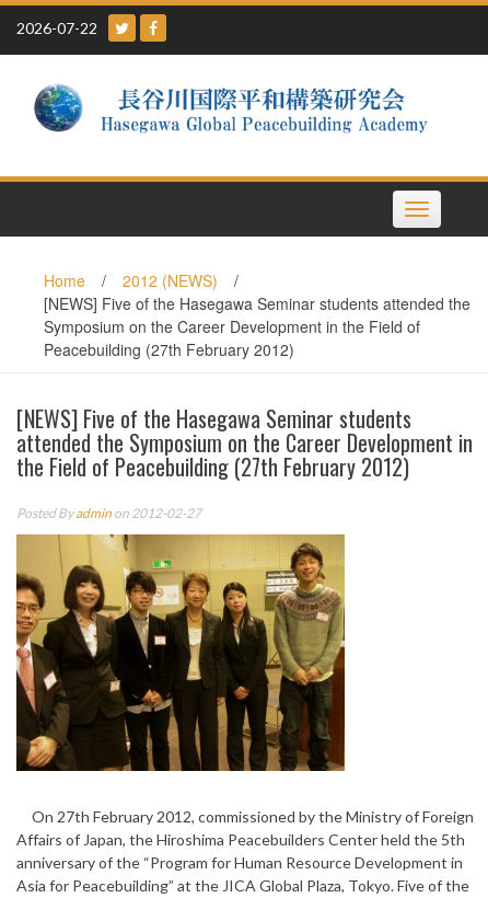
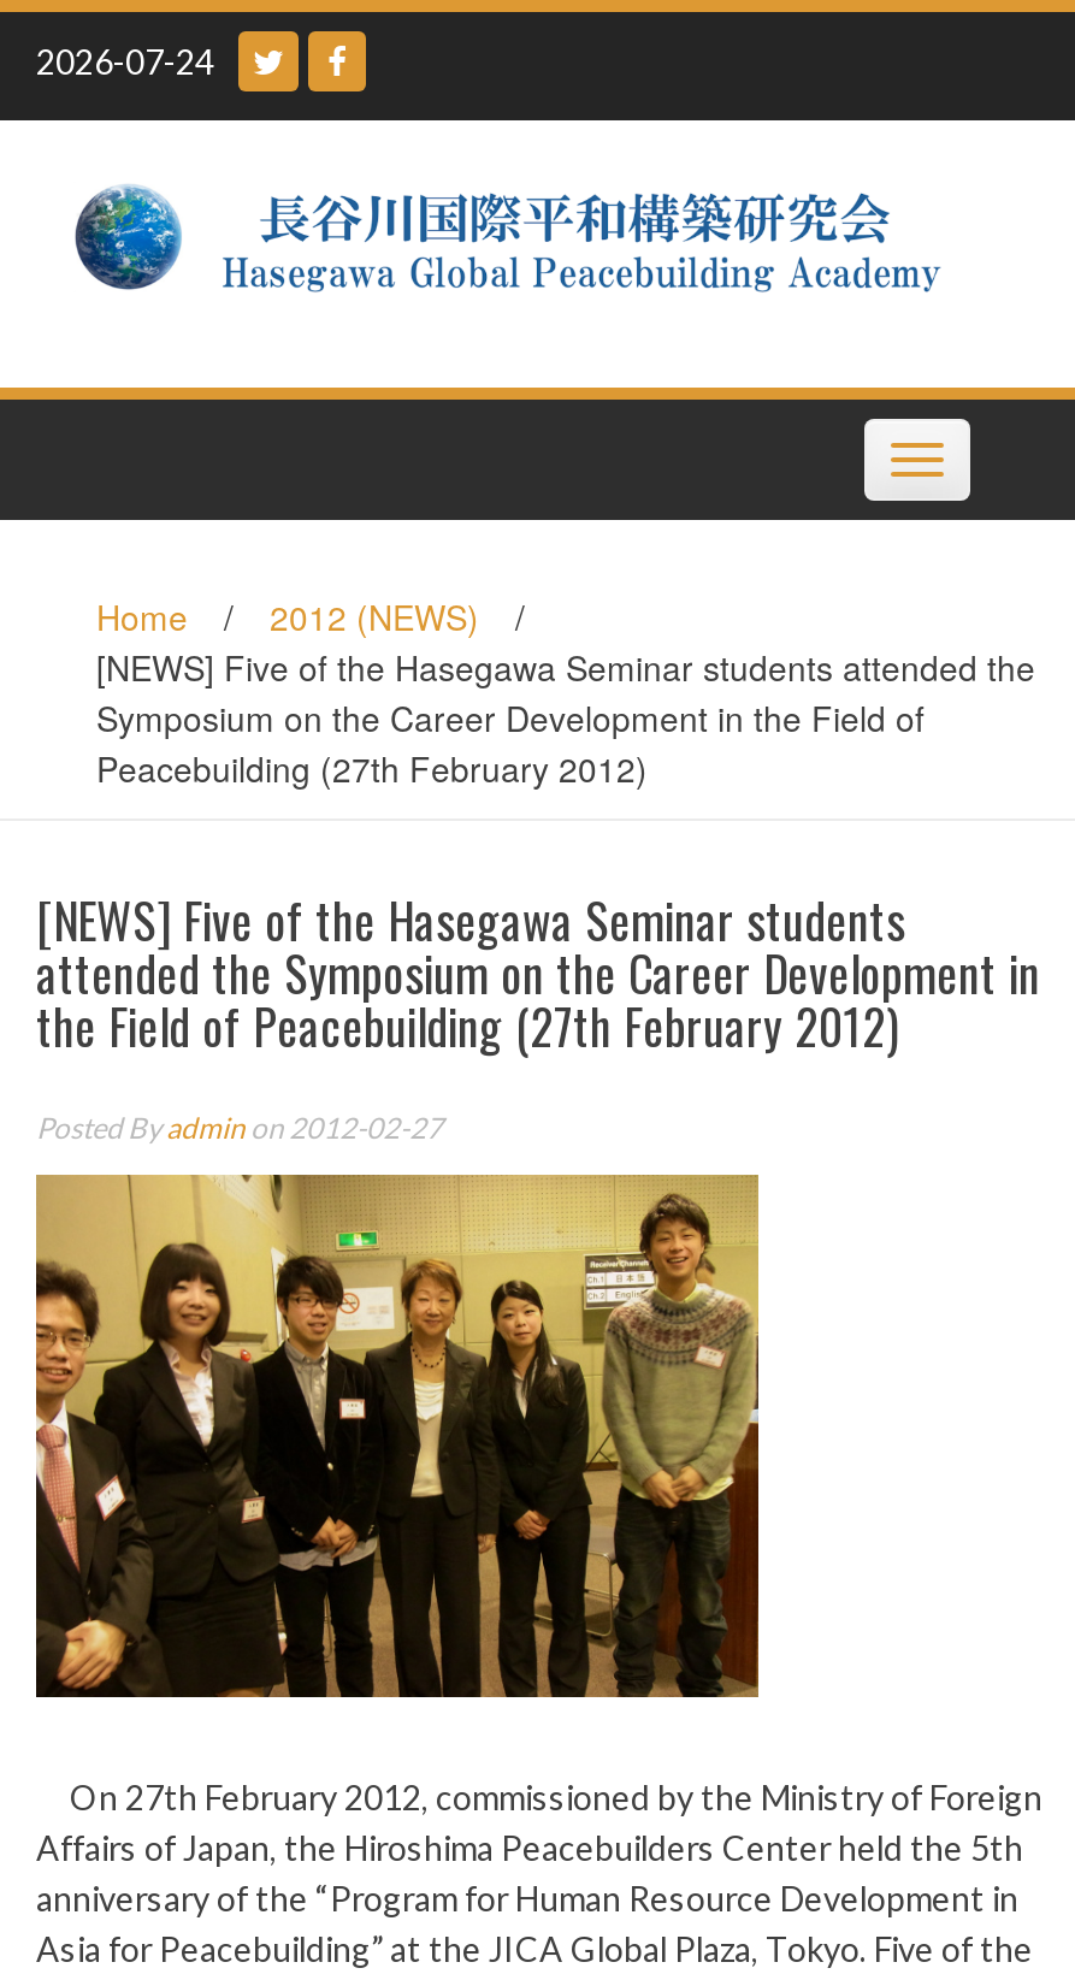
- 2026-07-22
+ 2026-07-24
